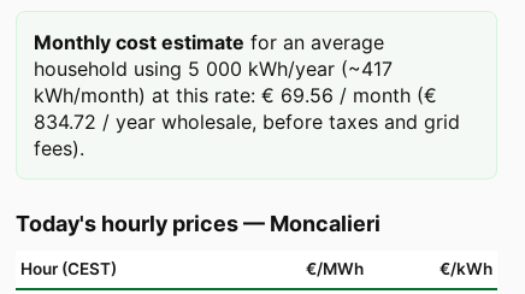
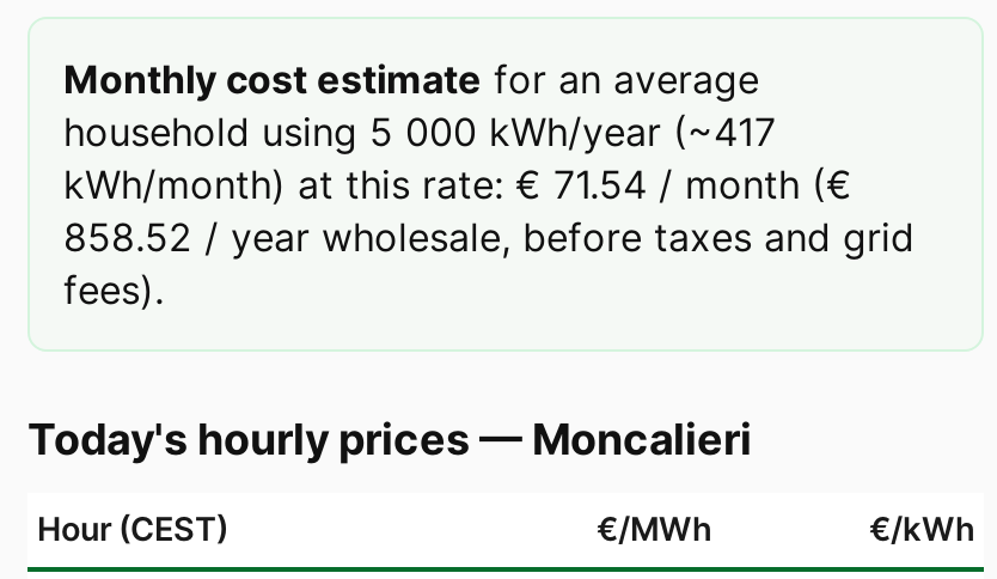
- kWh/month) at this rate: € 69.56 / month (€
+ kWh/month) at this rate: € 71.54 / month (€

- 834.72 / year wholesale, before taxes and grid
+ 858.52 / year wholesale, before taxes and grid
